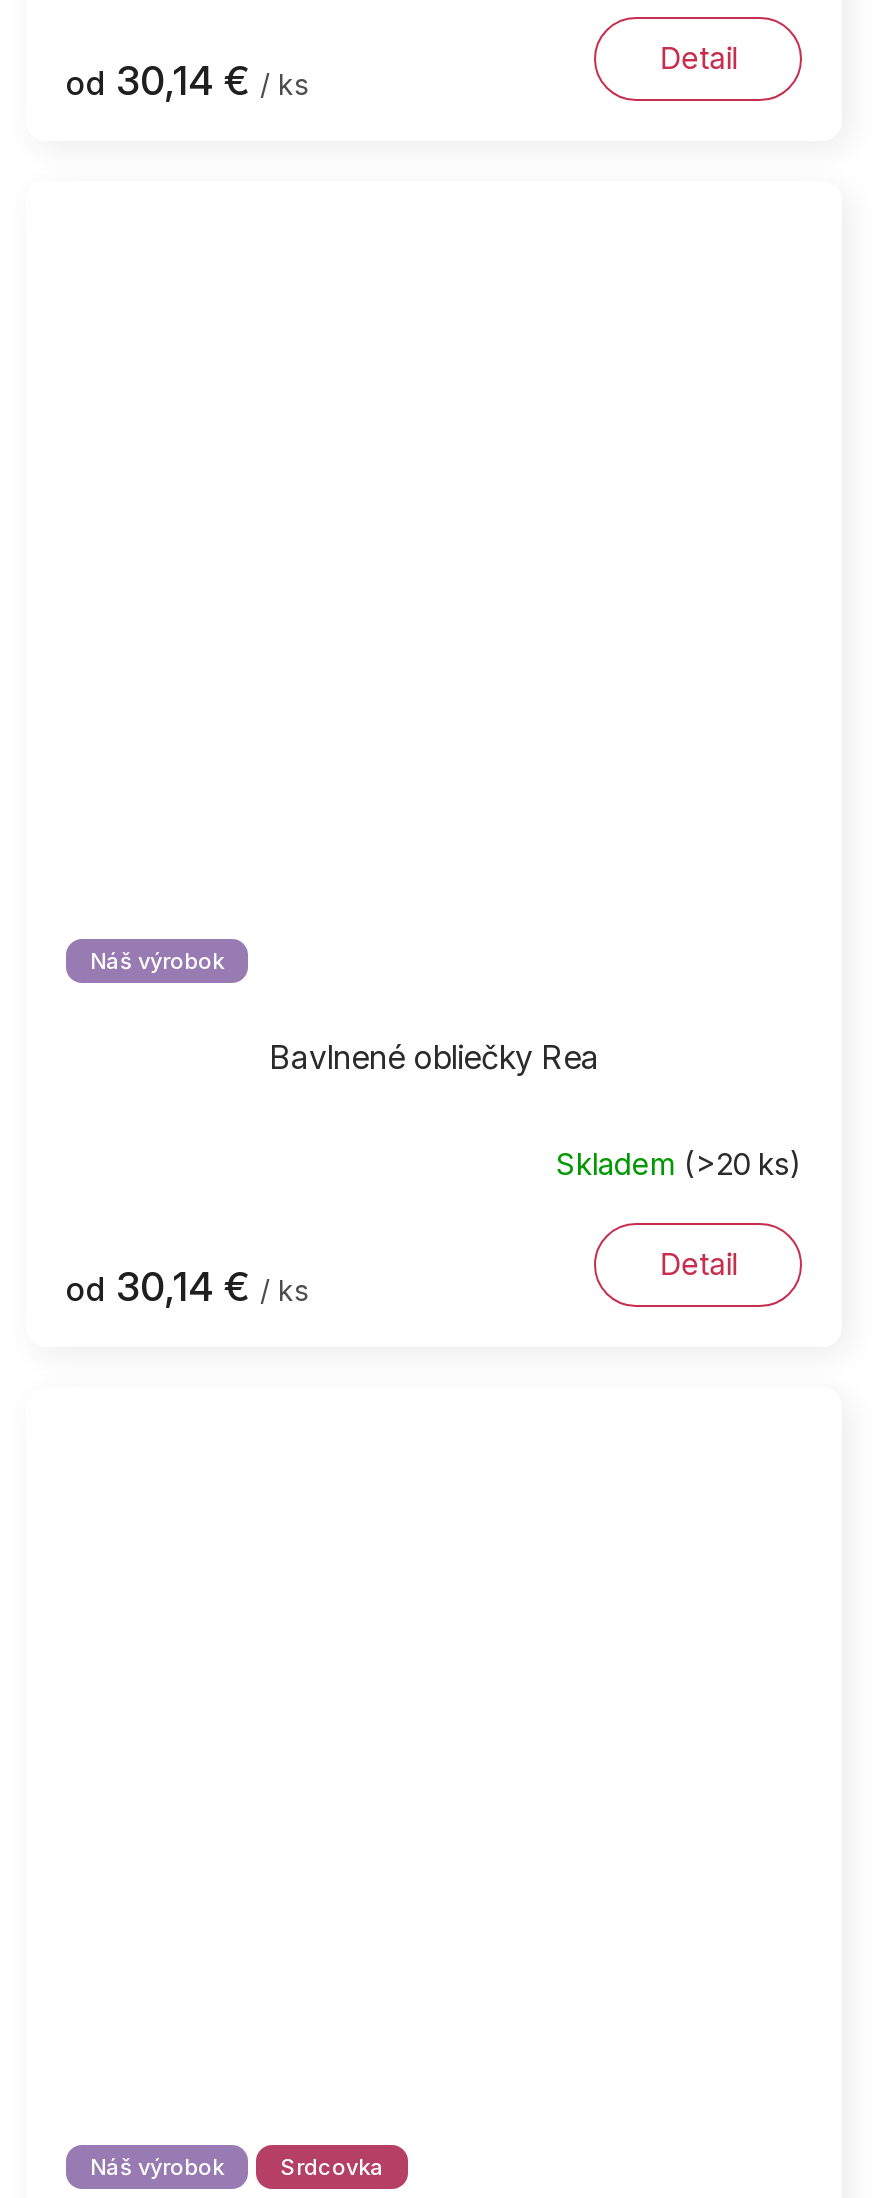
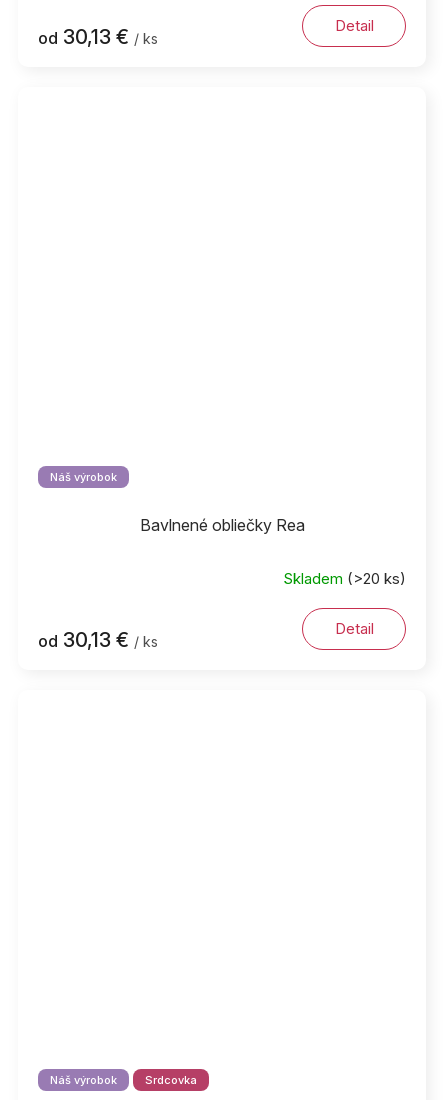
- od 30,14 €/ ks
+ od 30,13 €/ ks

- od 30,14 €/ ks
+ od 30,13 €/ ks
